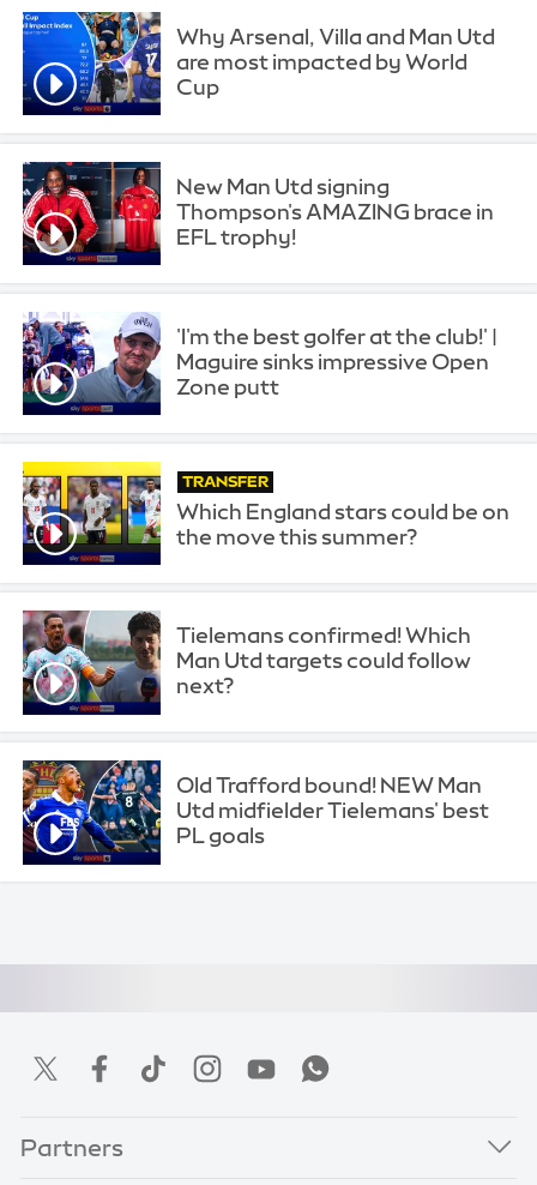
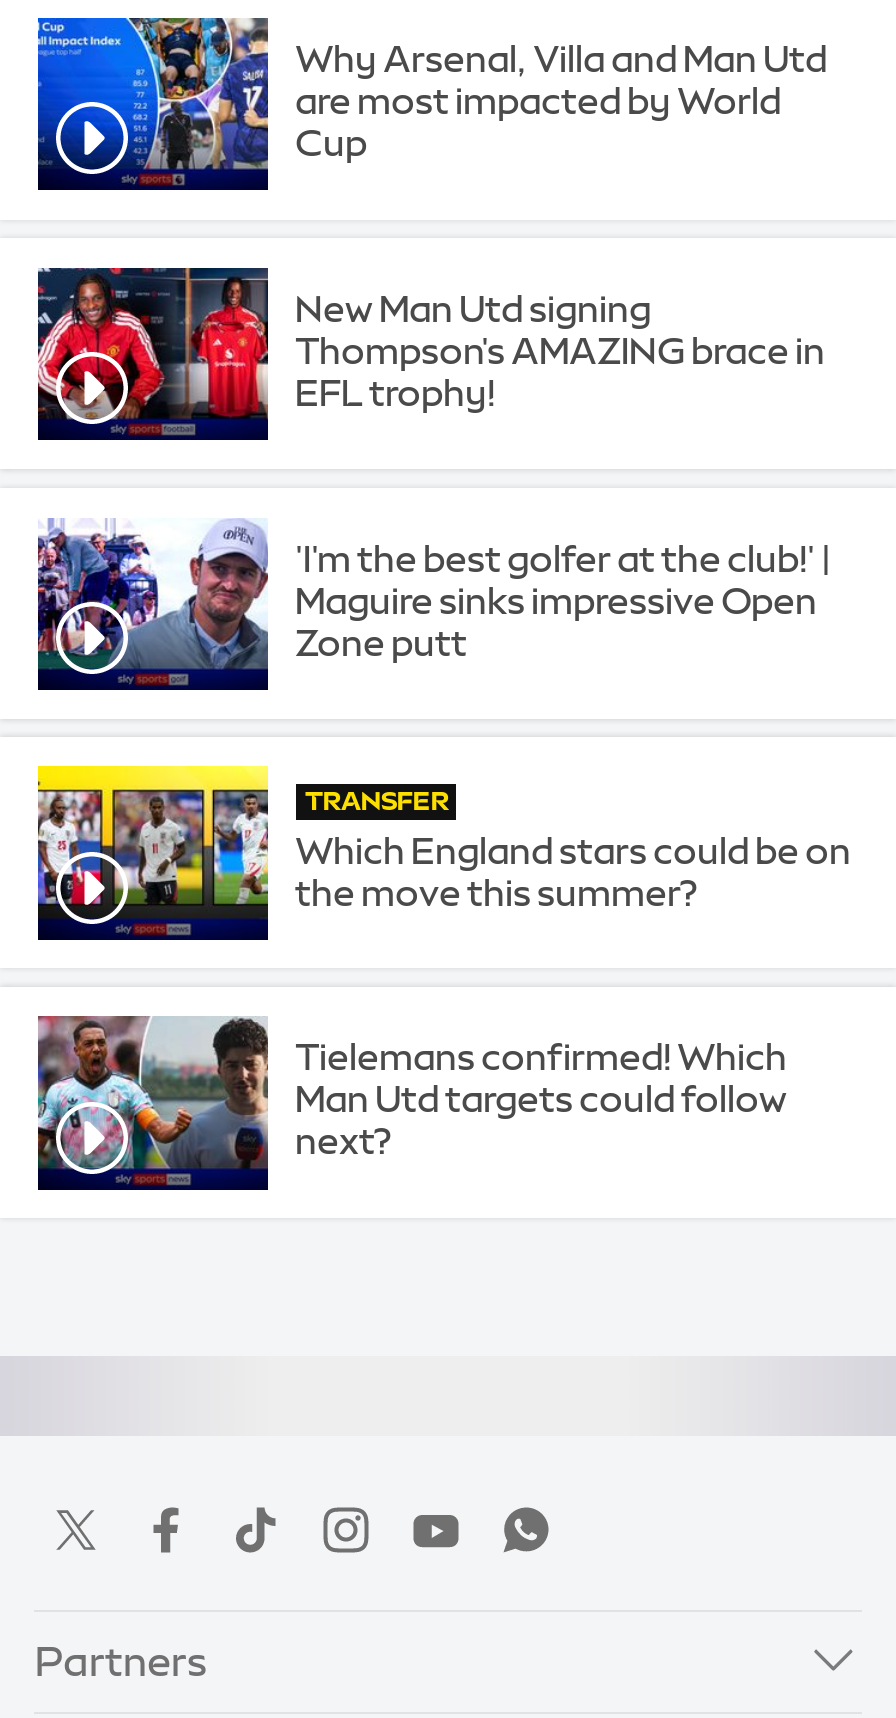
- [image]
- Old Trafford bound! NEW Man
- Utd midfielder Tielemans' best
- PL goals
